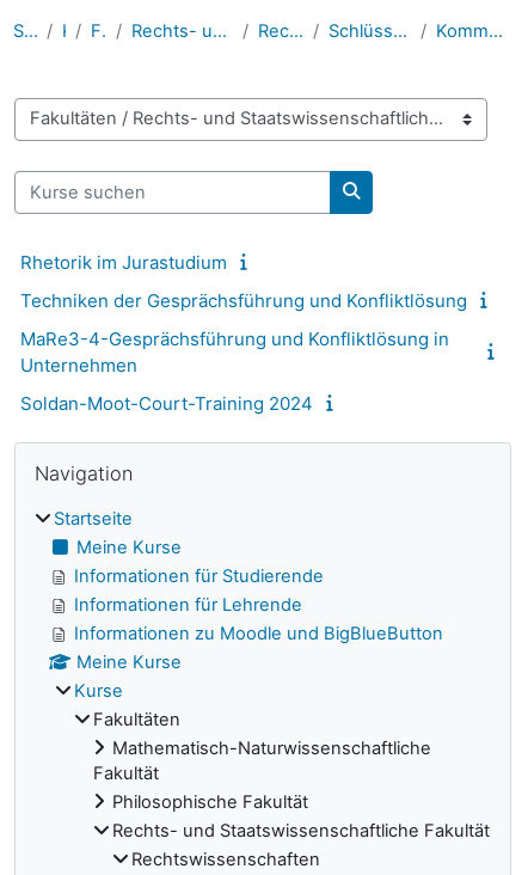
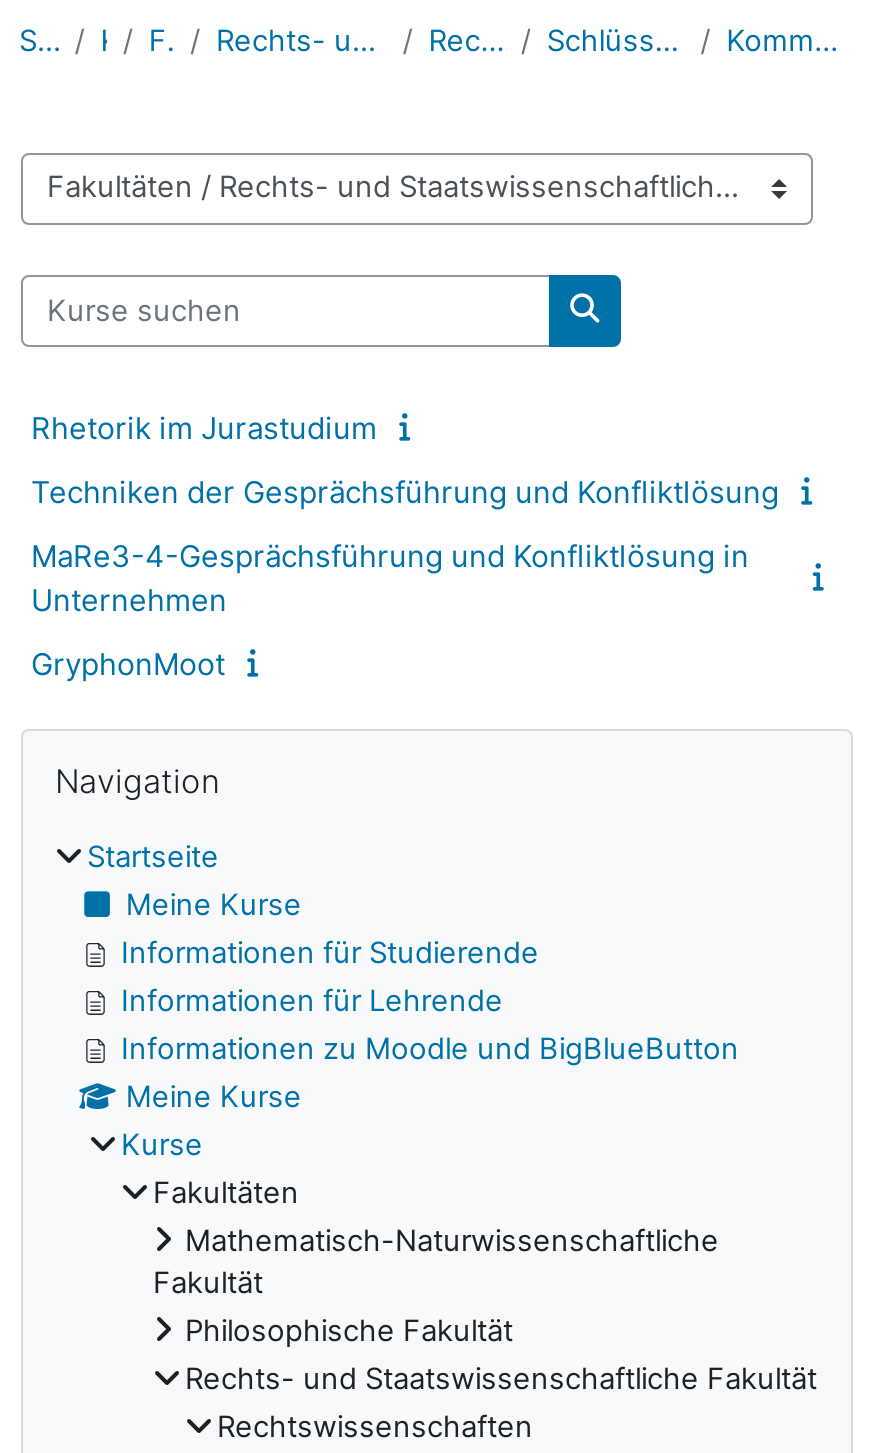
- Soldan-Moot-Court-Training 2024
+ GryphonMoot
